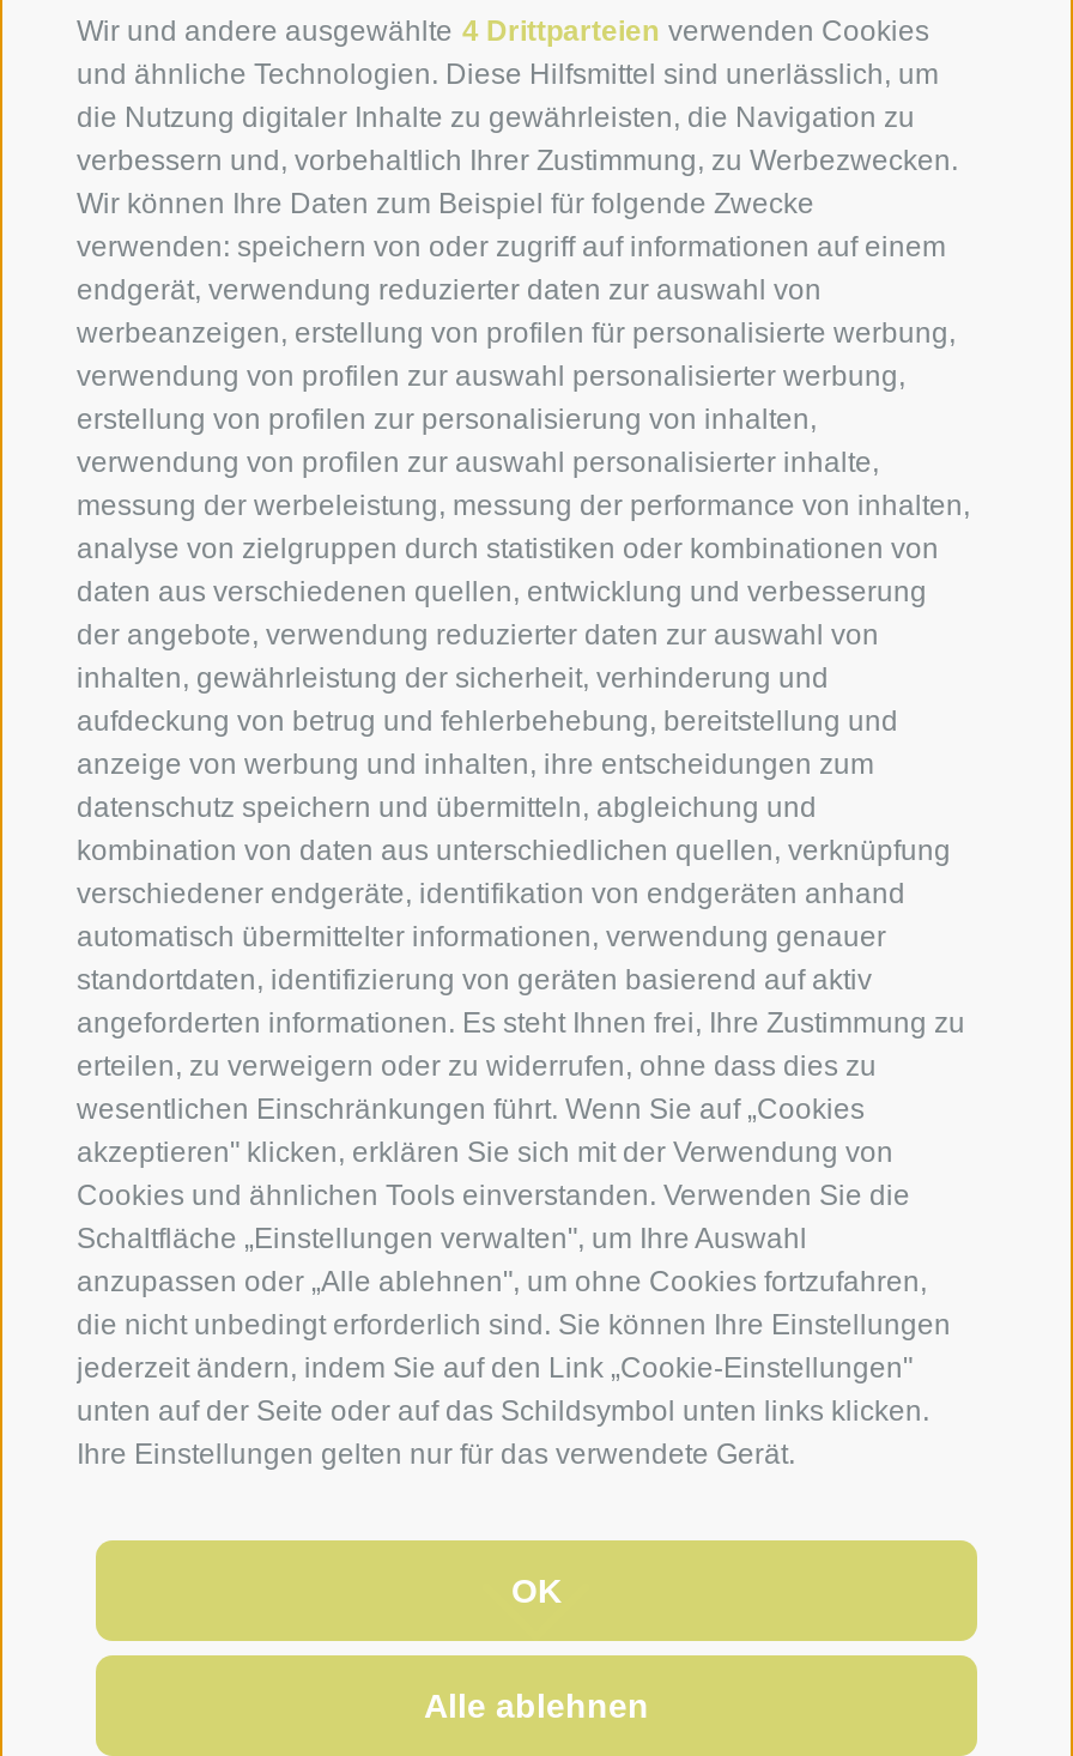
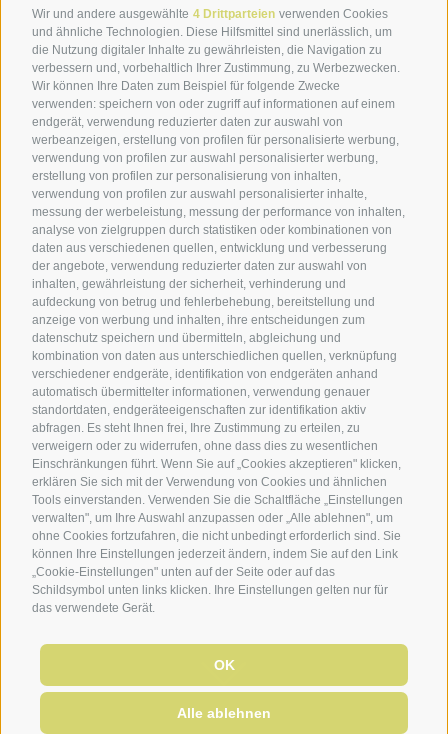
- standortdaten, identifizierung von geräten basierend auf aktiv
- angeforderten informationen. Es steht Ihnen frei, Ihre Zustimmung zu
- erteilen, zu verweigern oder zu widerrufen, ohne dass dies zu
- wesentlichen Einschränkungen führt. Wenn Sie auf „Cookies
- akzeptieren" klicken, erklären Sie sich mit der Verwendung von
- Cookies und ähnlichen Tools einverstanden. Verwenden Sie die
- Schaltfläche „Einstellungen verwalten", um Ihre Auswahl
- anzupassen oder „Alle ablehnen", um ohne Cookies fortzufahren,
- die nicht unbedingt erforderlich sind. Sie können Ihre Einstellungen
- jederzeit ändern, indem Sie auf den Link „Cookie-Einstellungen"
- unten auf der Seite oder auf das Schildsymbol unten links klicken.
- Ihre Einstellungen gelten nur für das verwendete Gerät.
+ standortdaten, endgeräteeigenschaften zur identifikation aktiv
+ abfragen. Es steht Ihnen frei, Ihre Zustimmung zu erteilen, zu
+ verweigern oder zu widerrufen, ohne dass dies zu wesentlichen
+ Einschränkungen führt. Wenn Sie auf „Cookies akzeptieren" klicken,
+ erklären Sie sich mit der Verwendung von Cookies und ähnlichen
+ Tools einverstanden. Verwenden Sie die Schaltfläche „Einstellungen
+ verwalten", um Ihre Auswahl anzupassen oder „Alle ablehnen", um
+ ohne Cookies fortzufahren, die nicht unbedingt erforderlich sind. Sie
+ können Ihre Einstellungen jederzeit ändern, indem Sie auf den Link
+ „Cookie-Einstellungen" unten auf der Seite oder auf das
+ Schildsymbol unten links klicken. Ihre Einstellungen gelten nur für
+ das verwendete Gerät.
